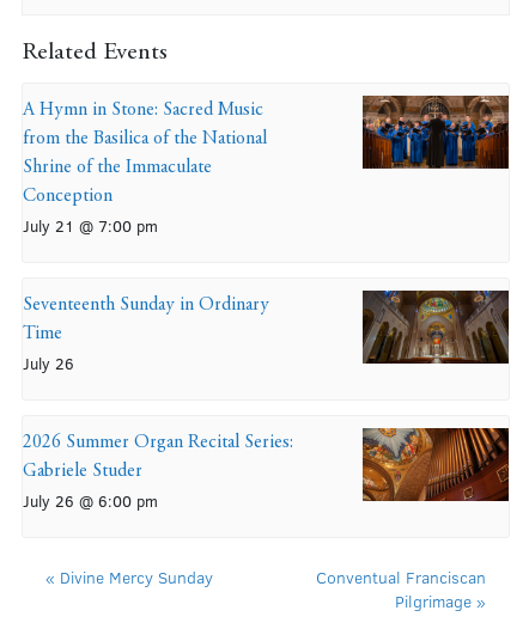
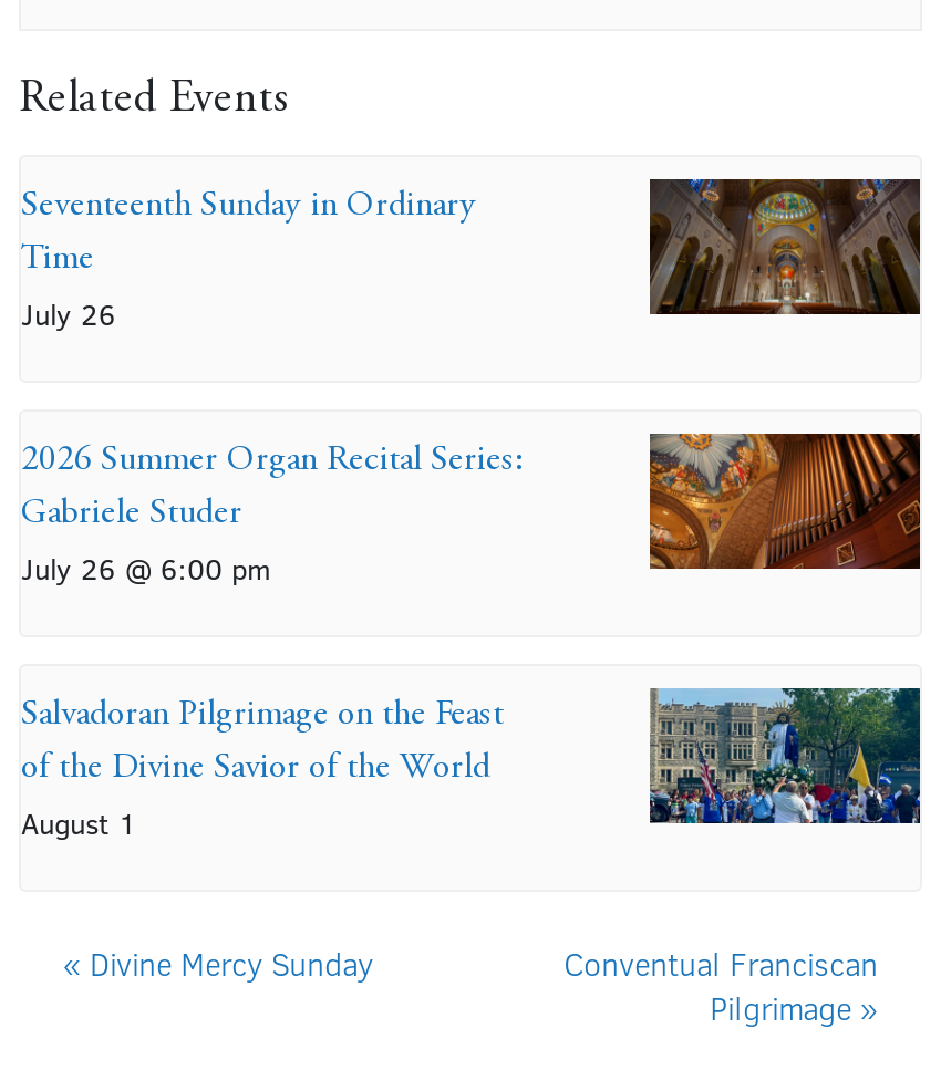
- A Hymn in Stone: Sacred Music
- from the Basilica of the National
- Shrine of the Immaculate
- Conception
- July 21 @ 7:00 pm

- [image]

moved up: Seventeenth Sunday in Ordinary | Time | July 26 | 2026 Summer Organ Recital Series: | Gabriele Studer | July 26 @ 6:00 pm

+ Salvadoran Pilgrimage on the Feast
+ of the Divine Savior of the World
+ August 1

+ [image]
